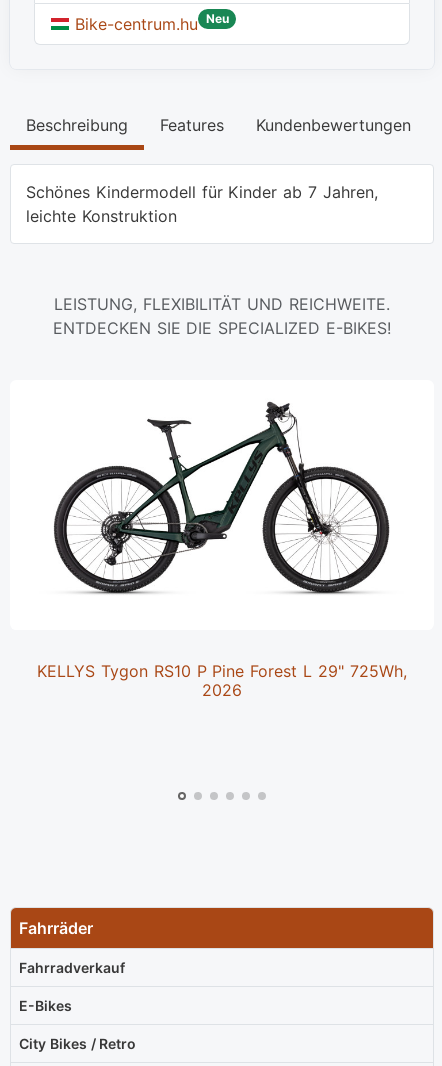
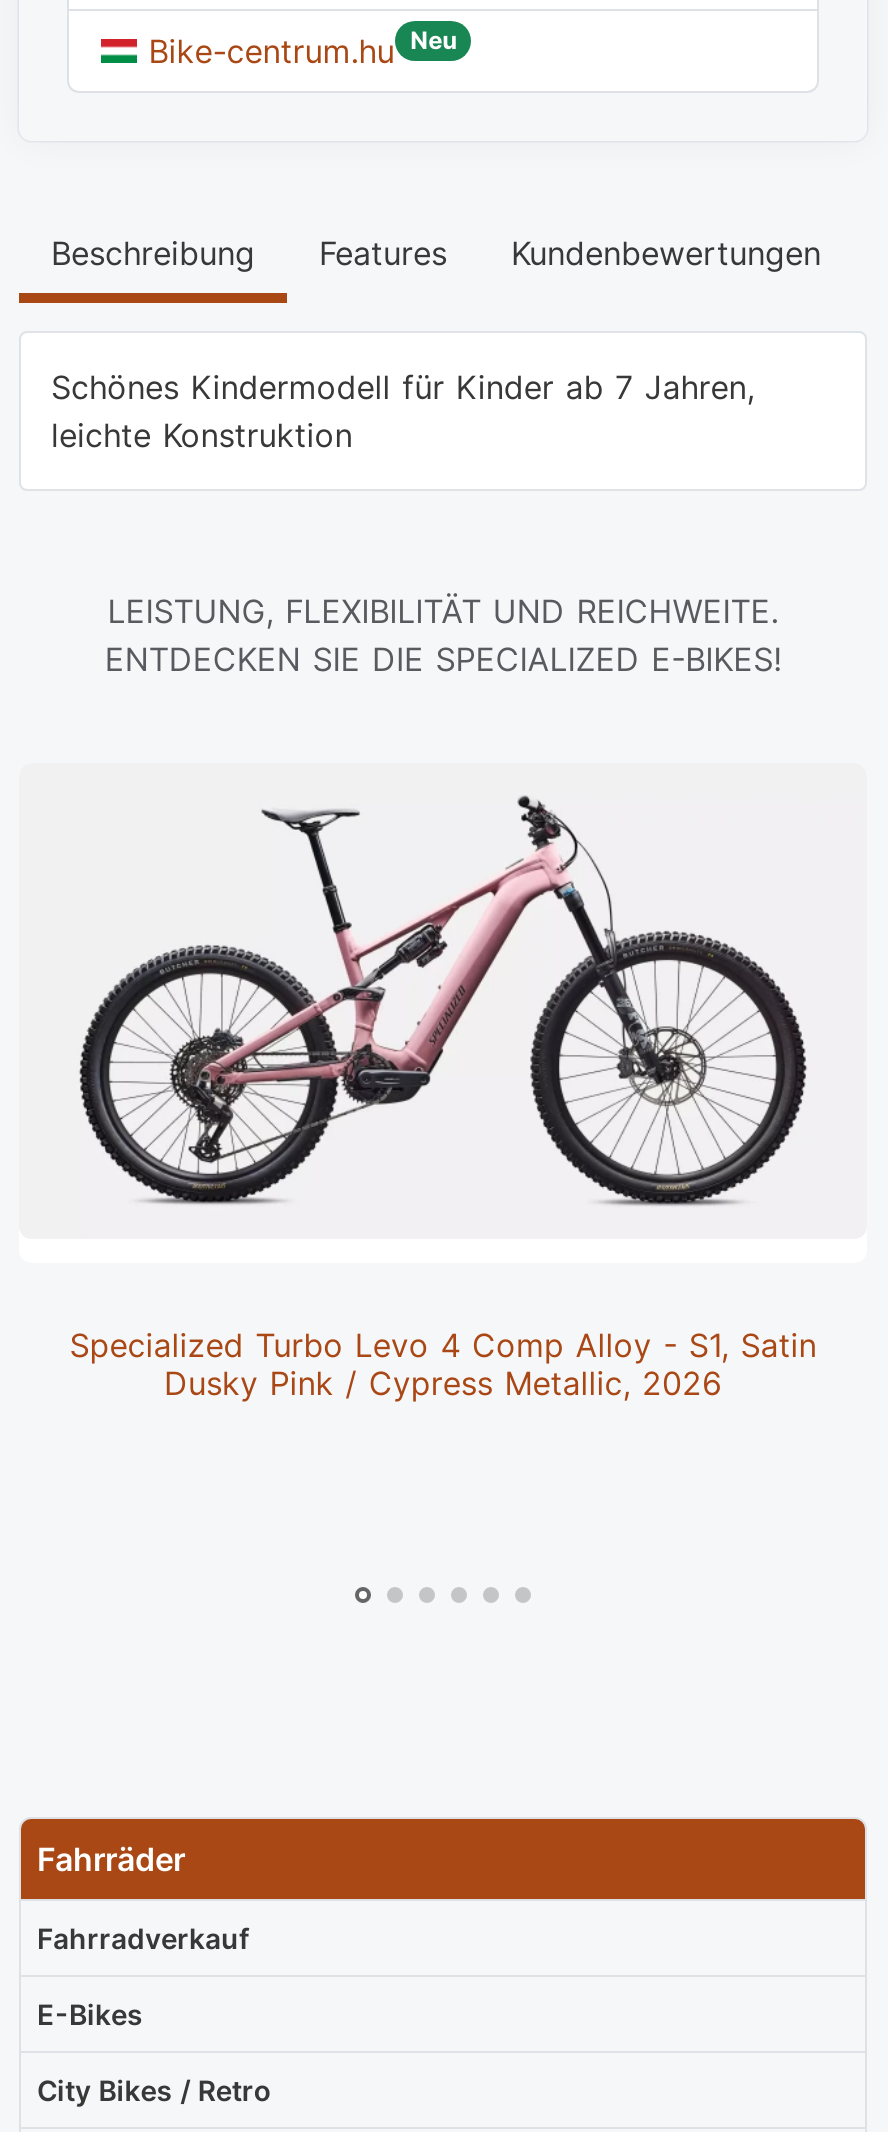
- [image]
+ [image]

- KELLYS Tygon RS10 P Pine Forest L 29" 725Wh,
- 2026
+ Specialized Turbo Levo 4 Comp Alloy - S1, Satin
+ Dusky Pink / Cypress Metallic, 2026
